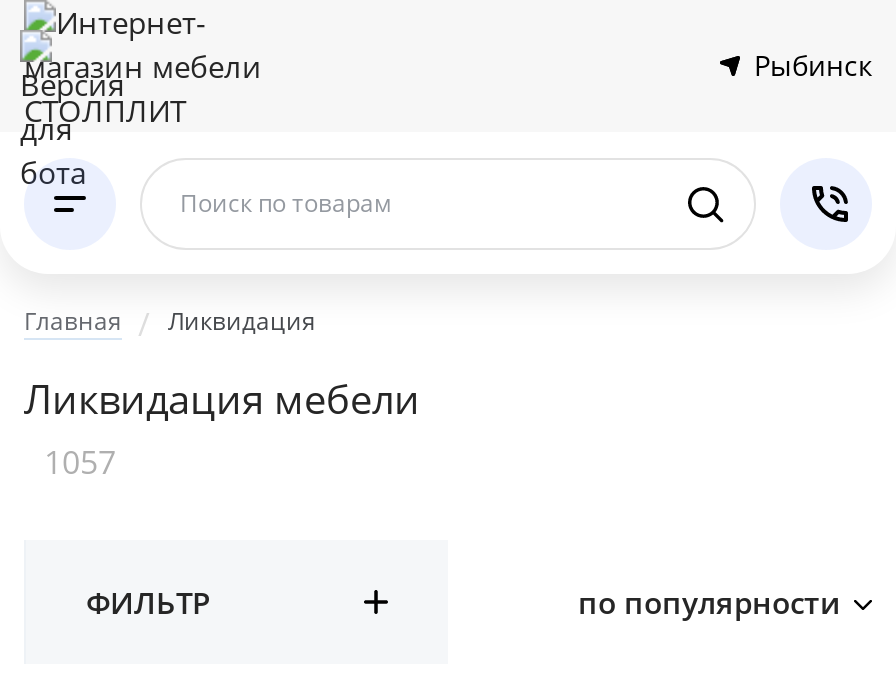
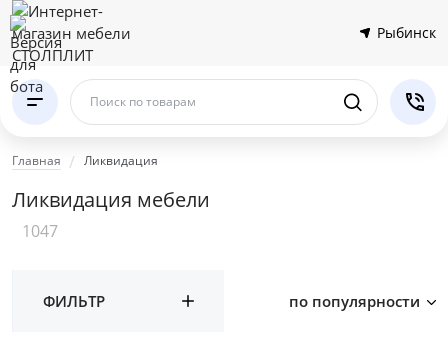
- 1057
+ 1047
